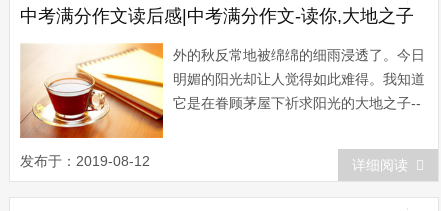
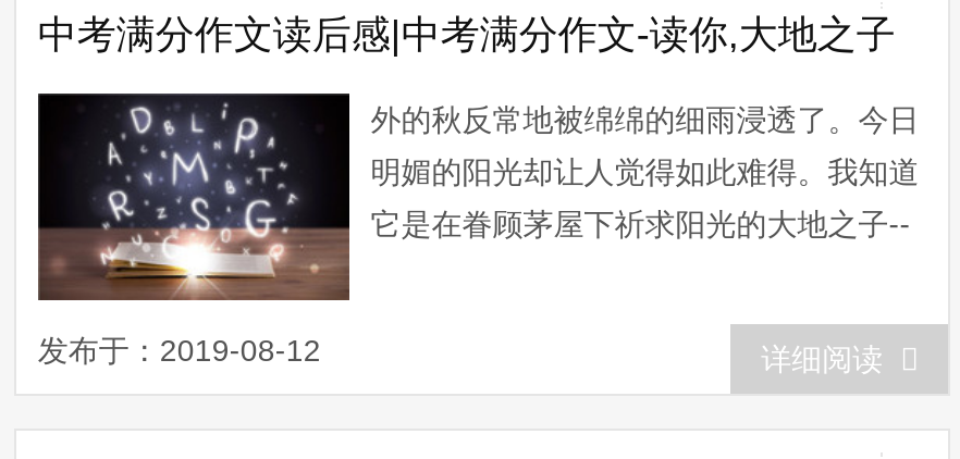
- [image]
+ [image]
